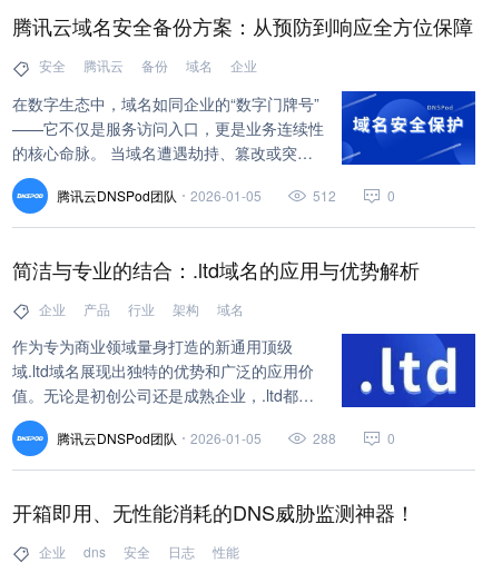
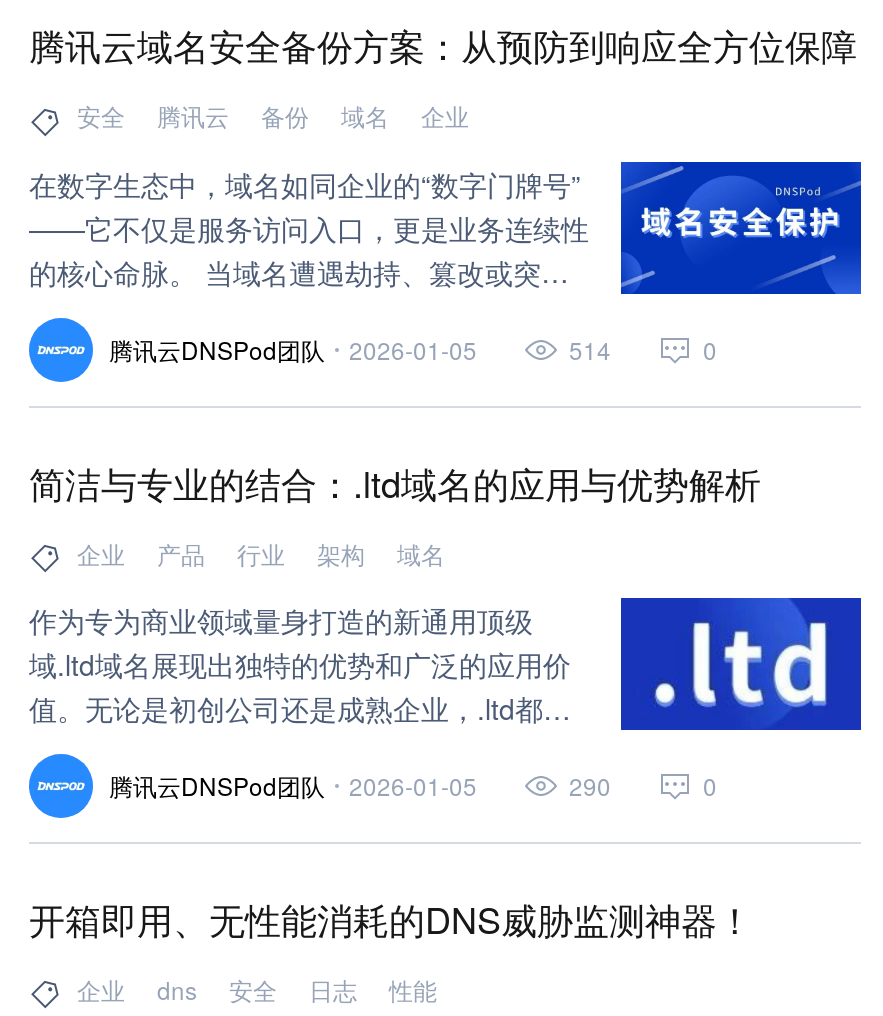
- 512
+ 514

- 288
+ 290
